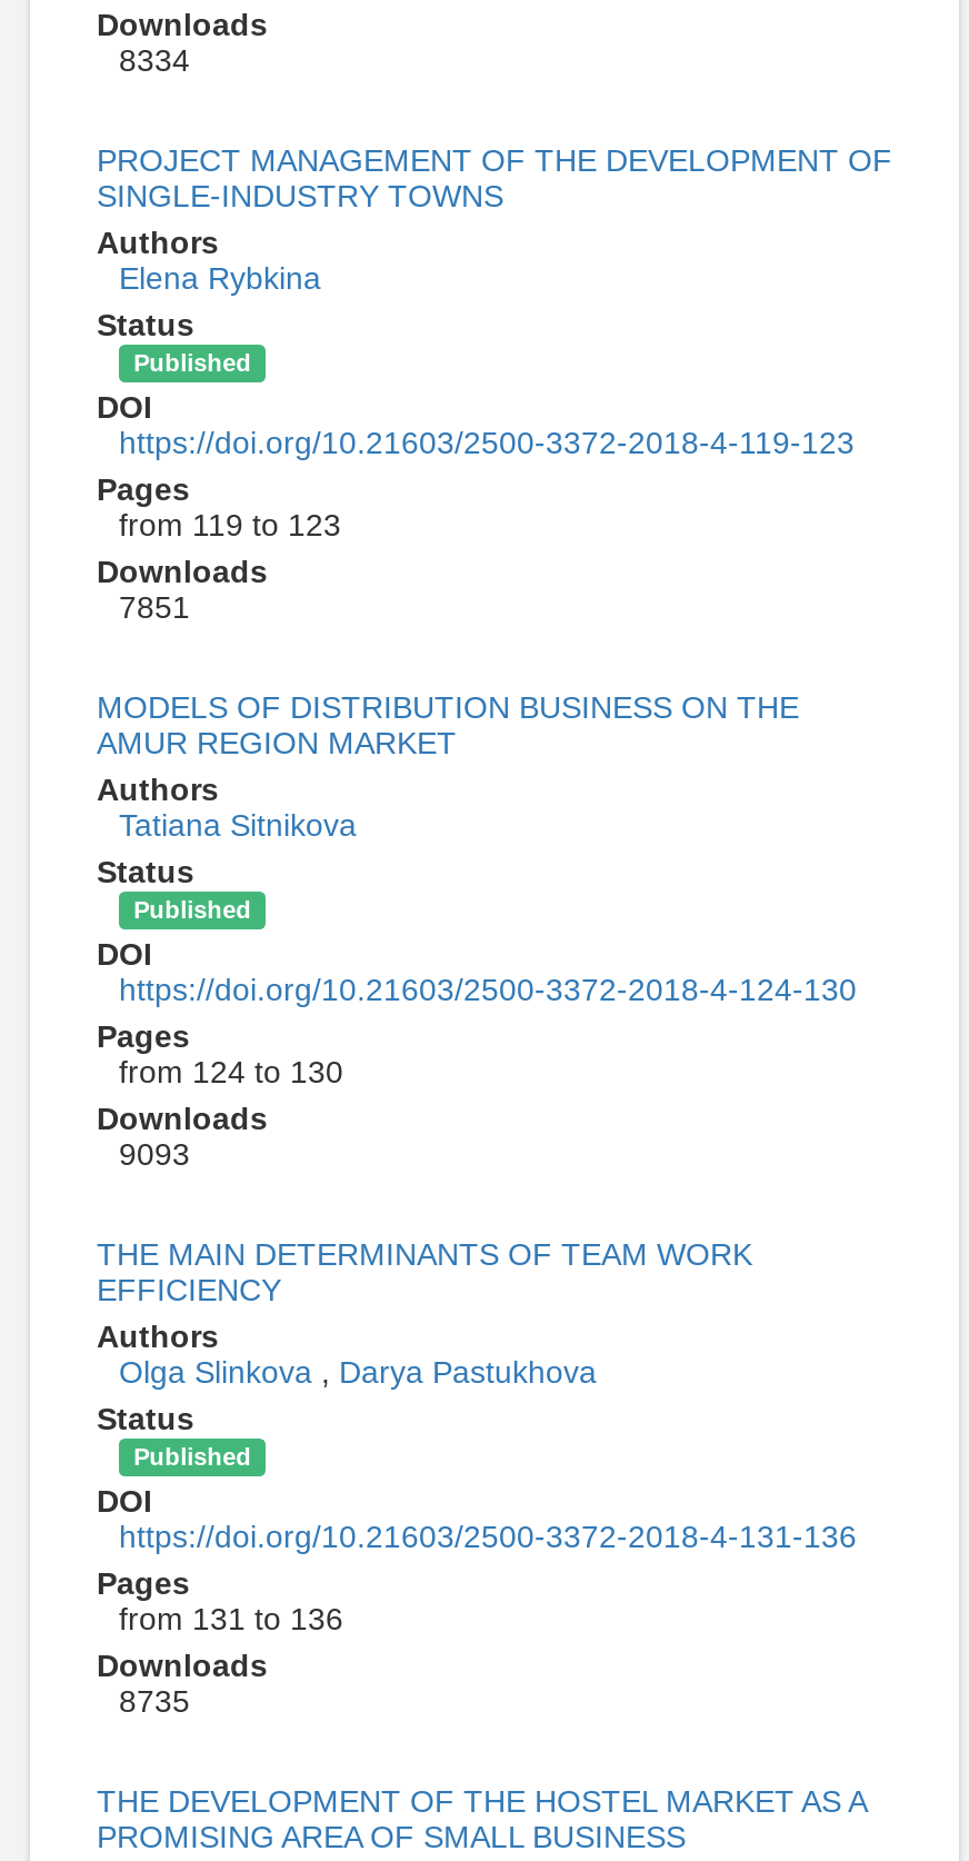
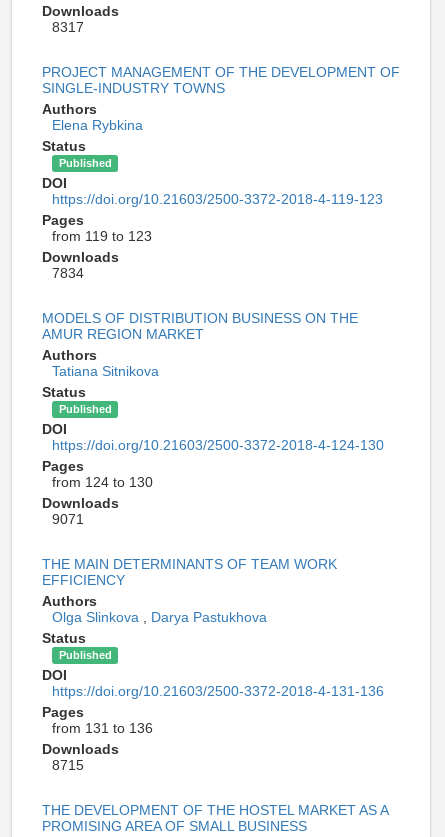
- 8334
+ 8317

- 7851
+ 7834

- 9093
+ 9071

- 8735
+ 8715
